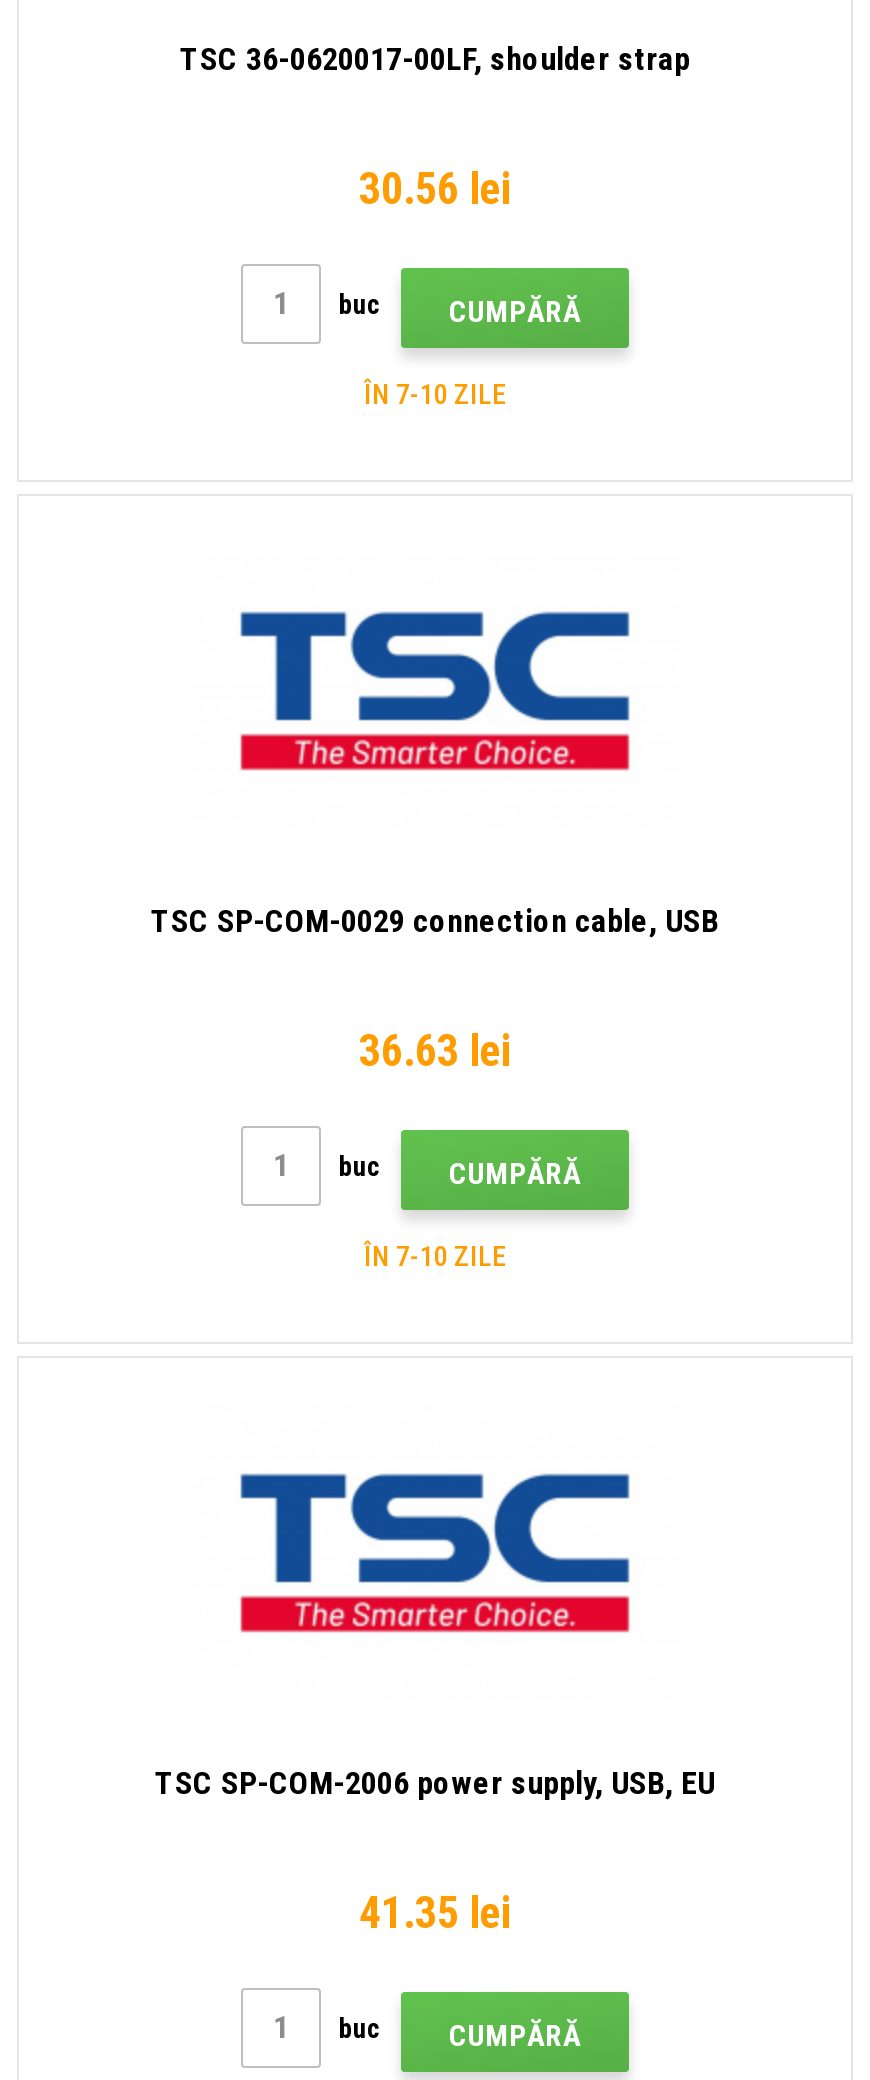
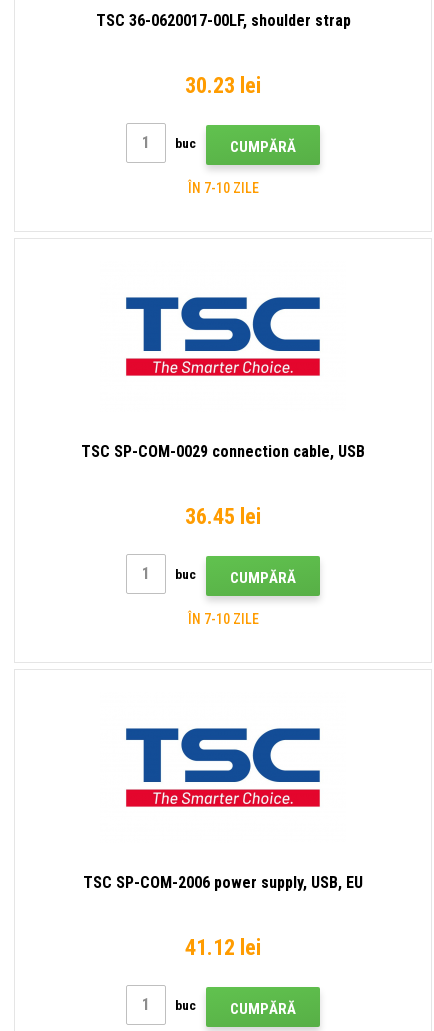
- 30.56 lei
+ 30.23 lei

- 36.63 lei
+ 36.45 lei

- 41.35 lei
+ 41.12 lei
